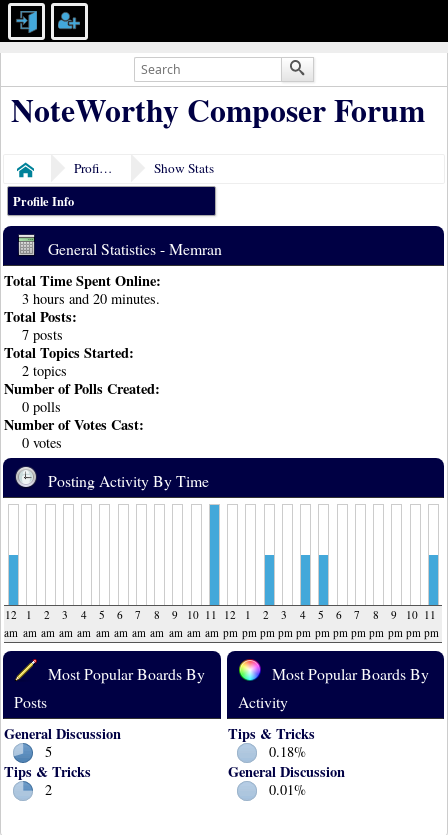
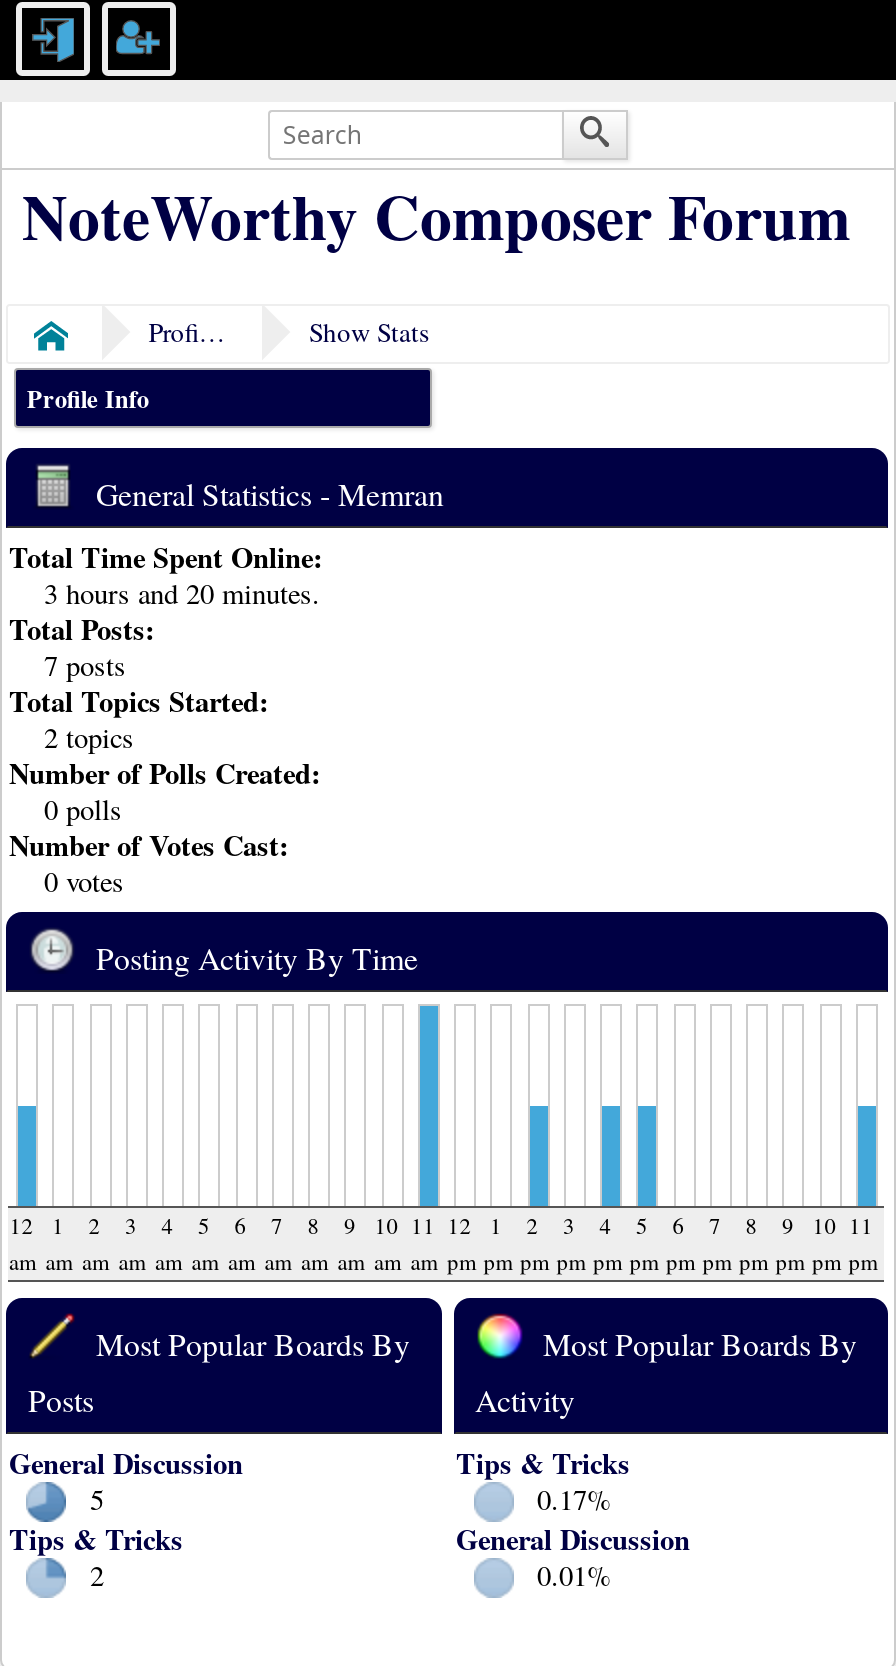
- 0.18%
+ 0.17%
